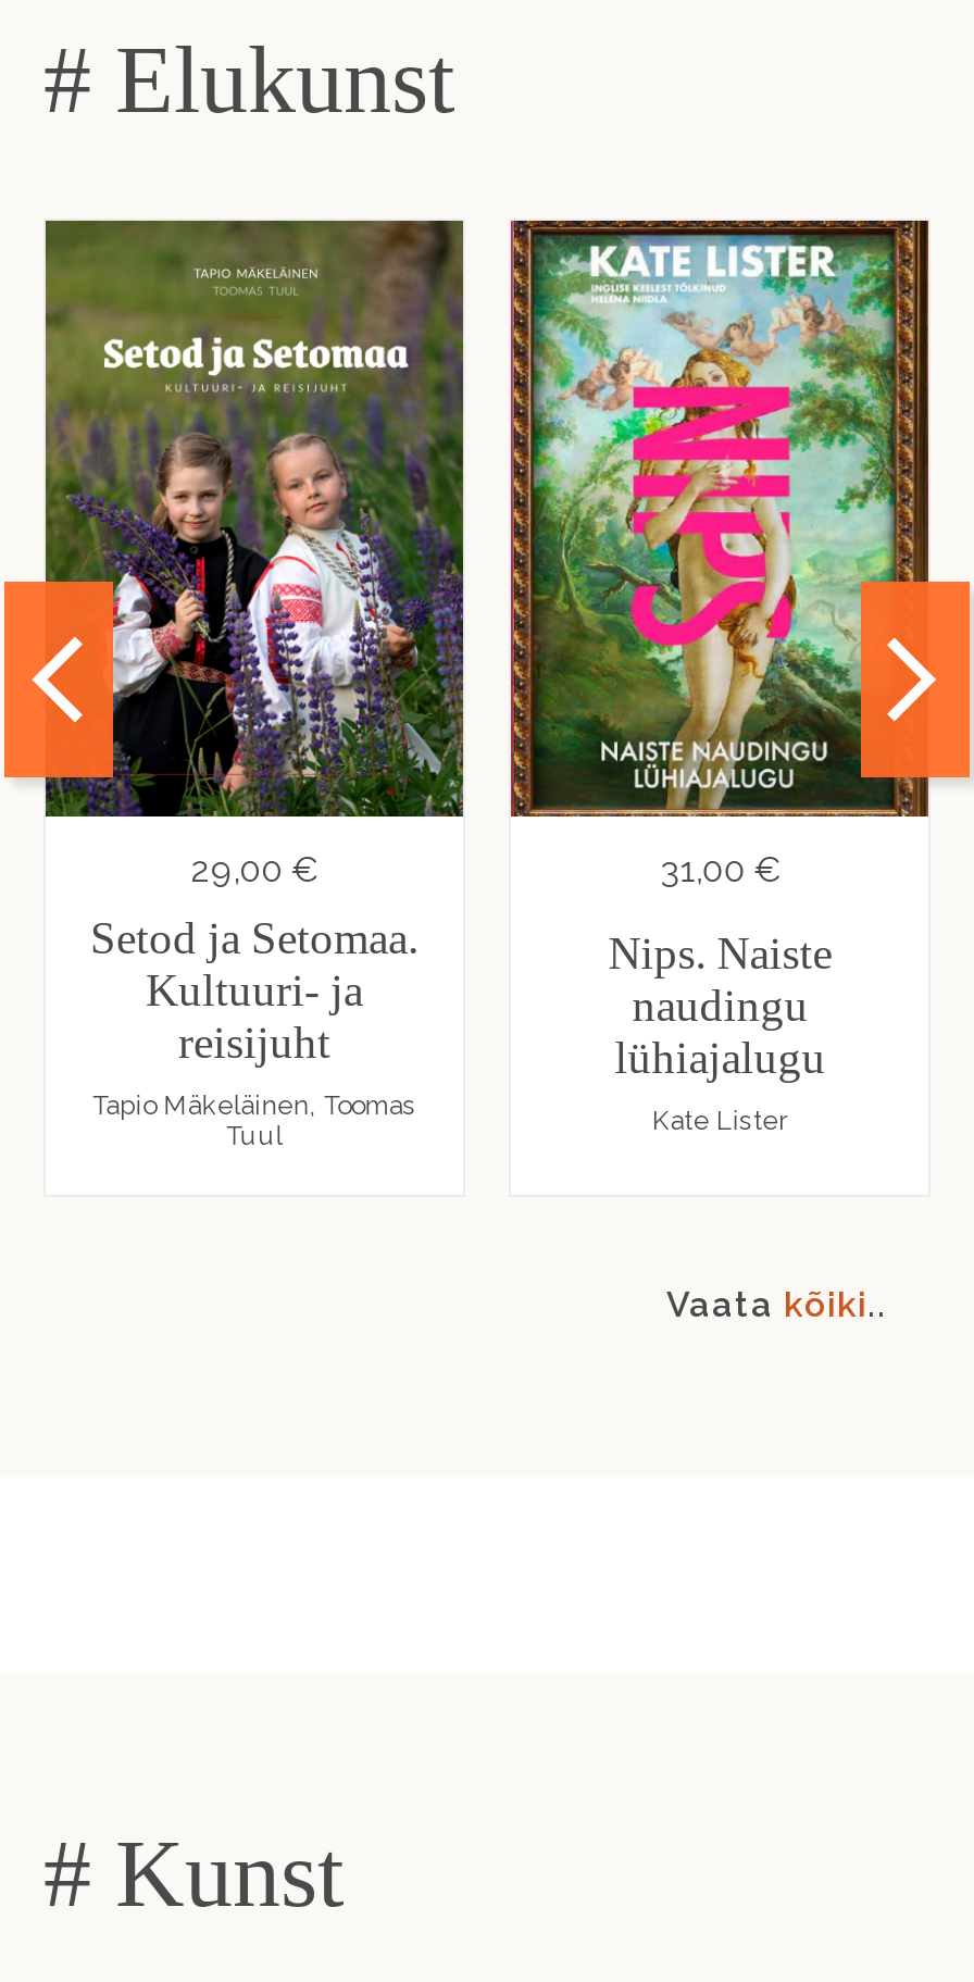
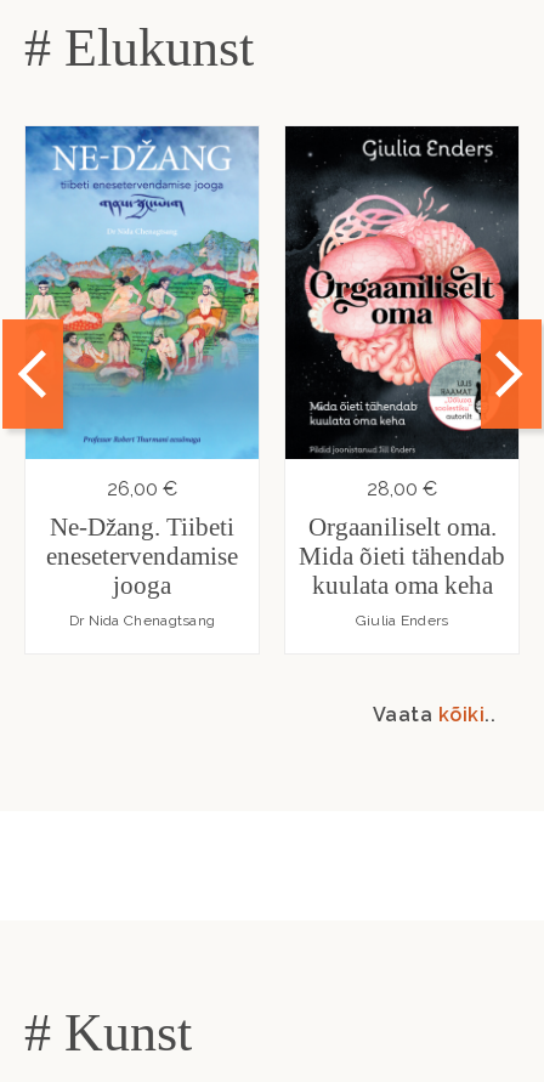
- [image]
- 29,00 €
- Setod ja Setomaa.
- Kultuuri- ja
- reisijuht
- Tapio Mäkeläinen, Toomas
- Tuul
+ [image]
+ 26,00 €
+ Ne-Džang. Tiibeti
+ enesetervendamise
+ jooga
+ Dr Nida Chenagtsang

- [image]
- 31,00 €
- Nips. Naiste
- naudingu
- lühiajalugu
- Kate Lister
+ [image]
+ 28,00 €
+ Orgaaniliselt oma.
+ Mida õieti tähendab
+ kuulata oma keha
+ Giulia Enders
